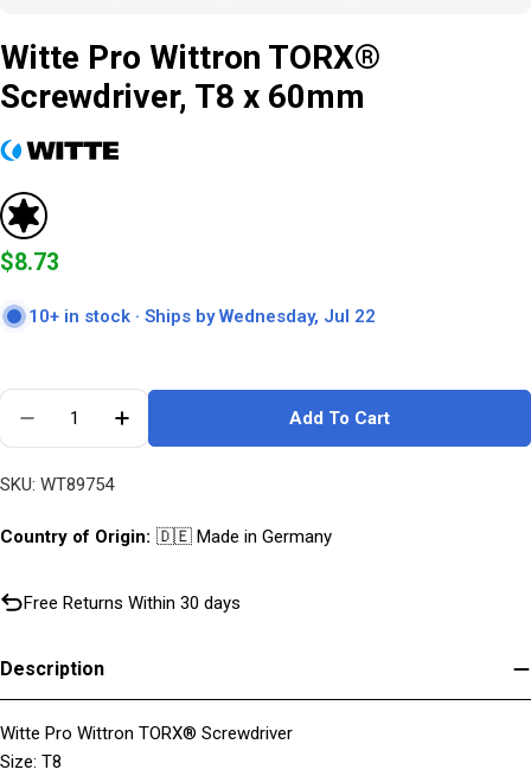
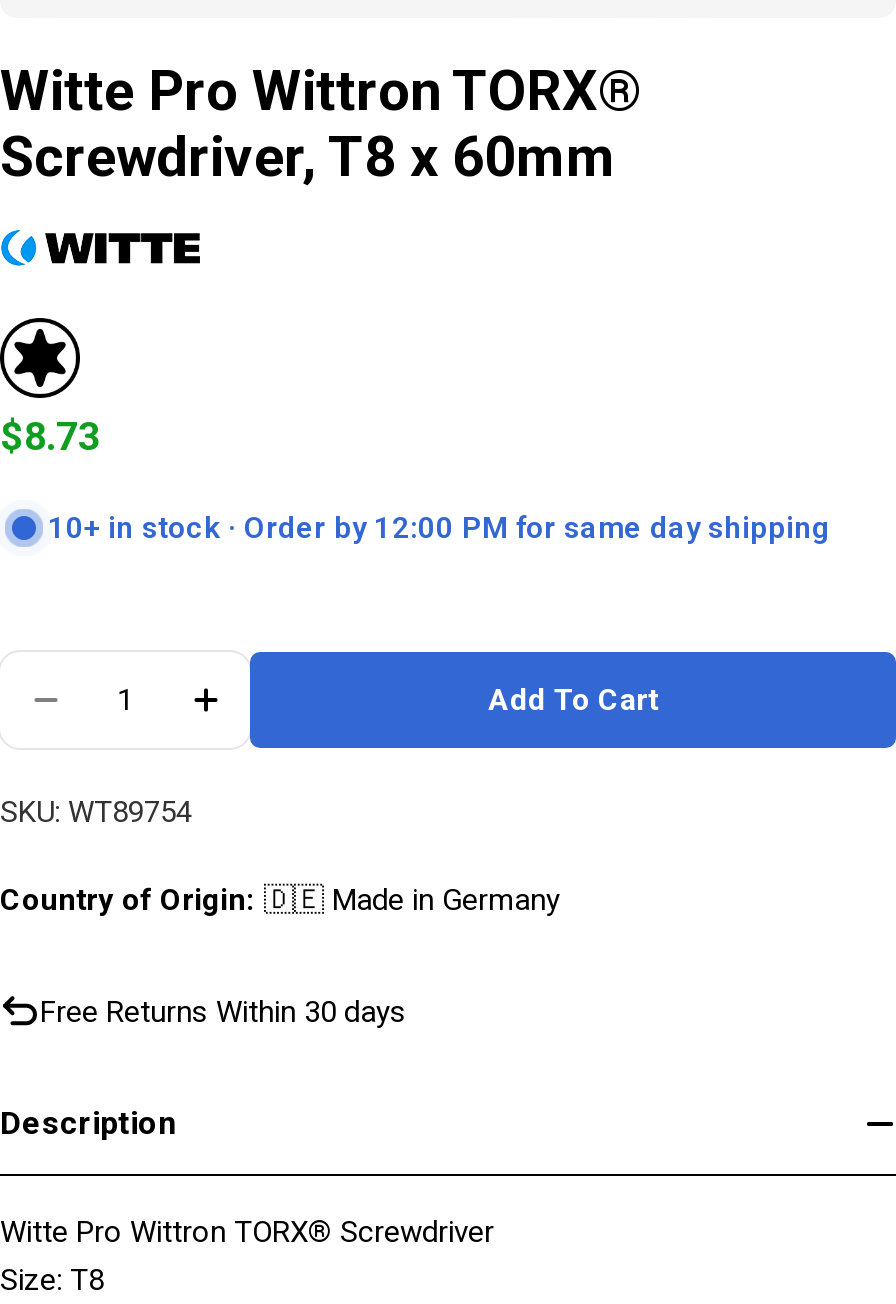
- 10+ in stock · Ships by Wednesday, Jul 22
+ 10+ in stock · Order by 12:00 PM for same day shipping
